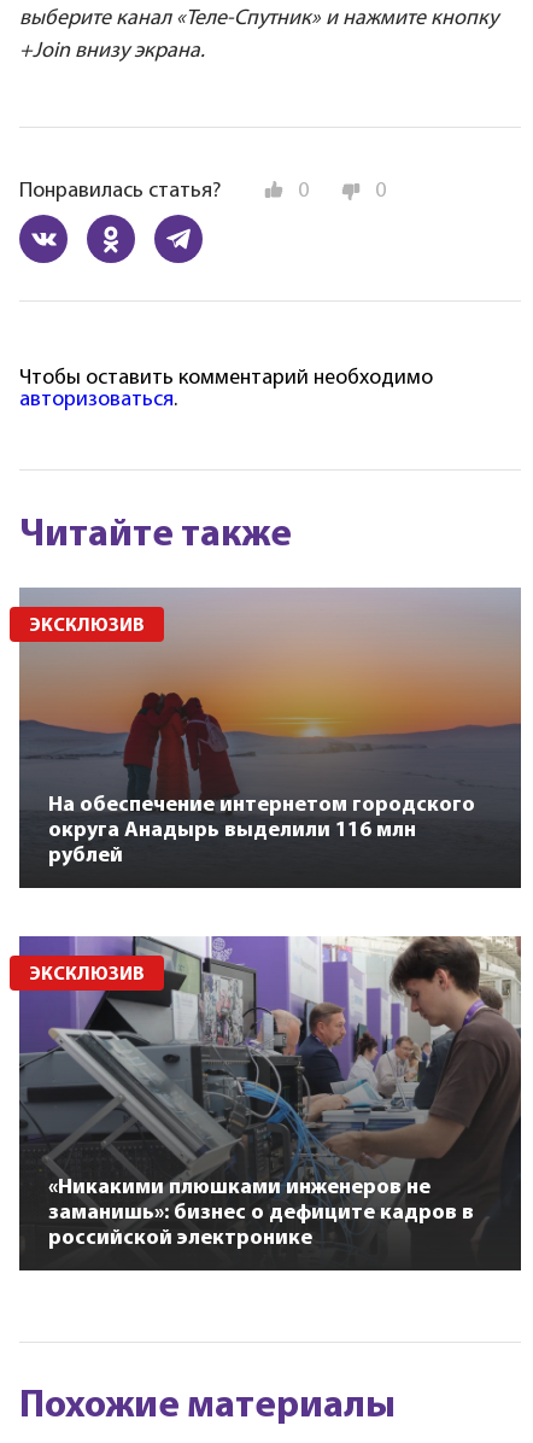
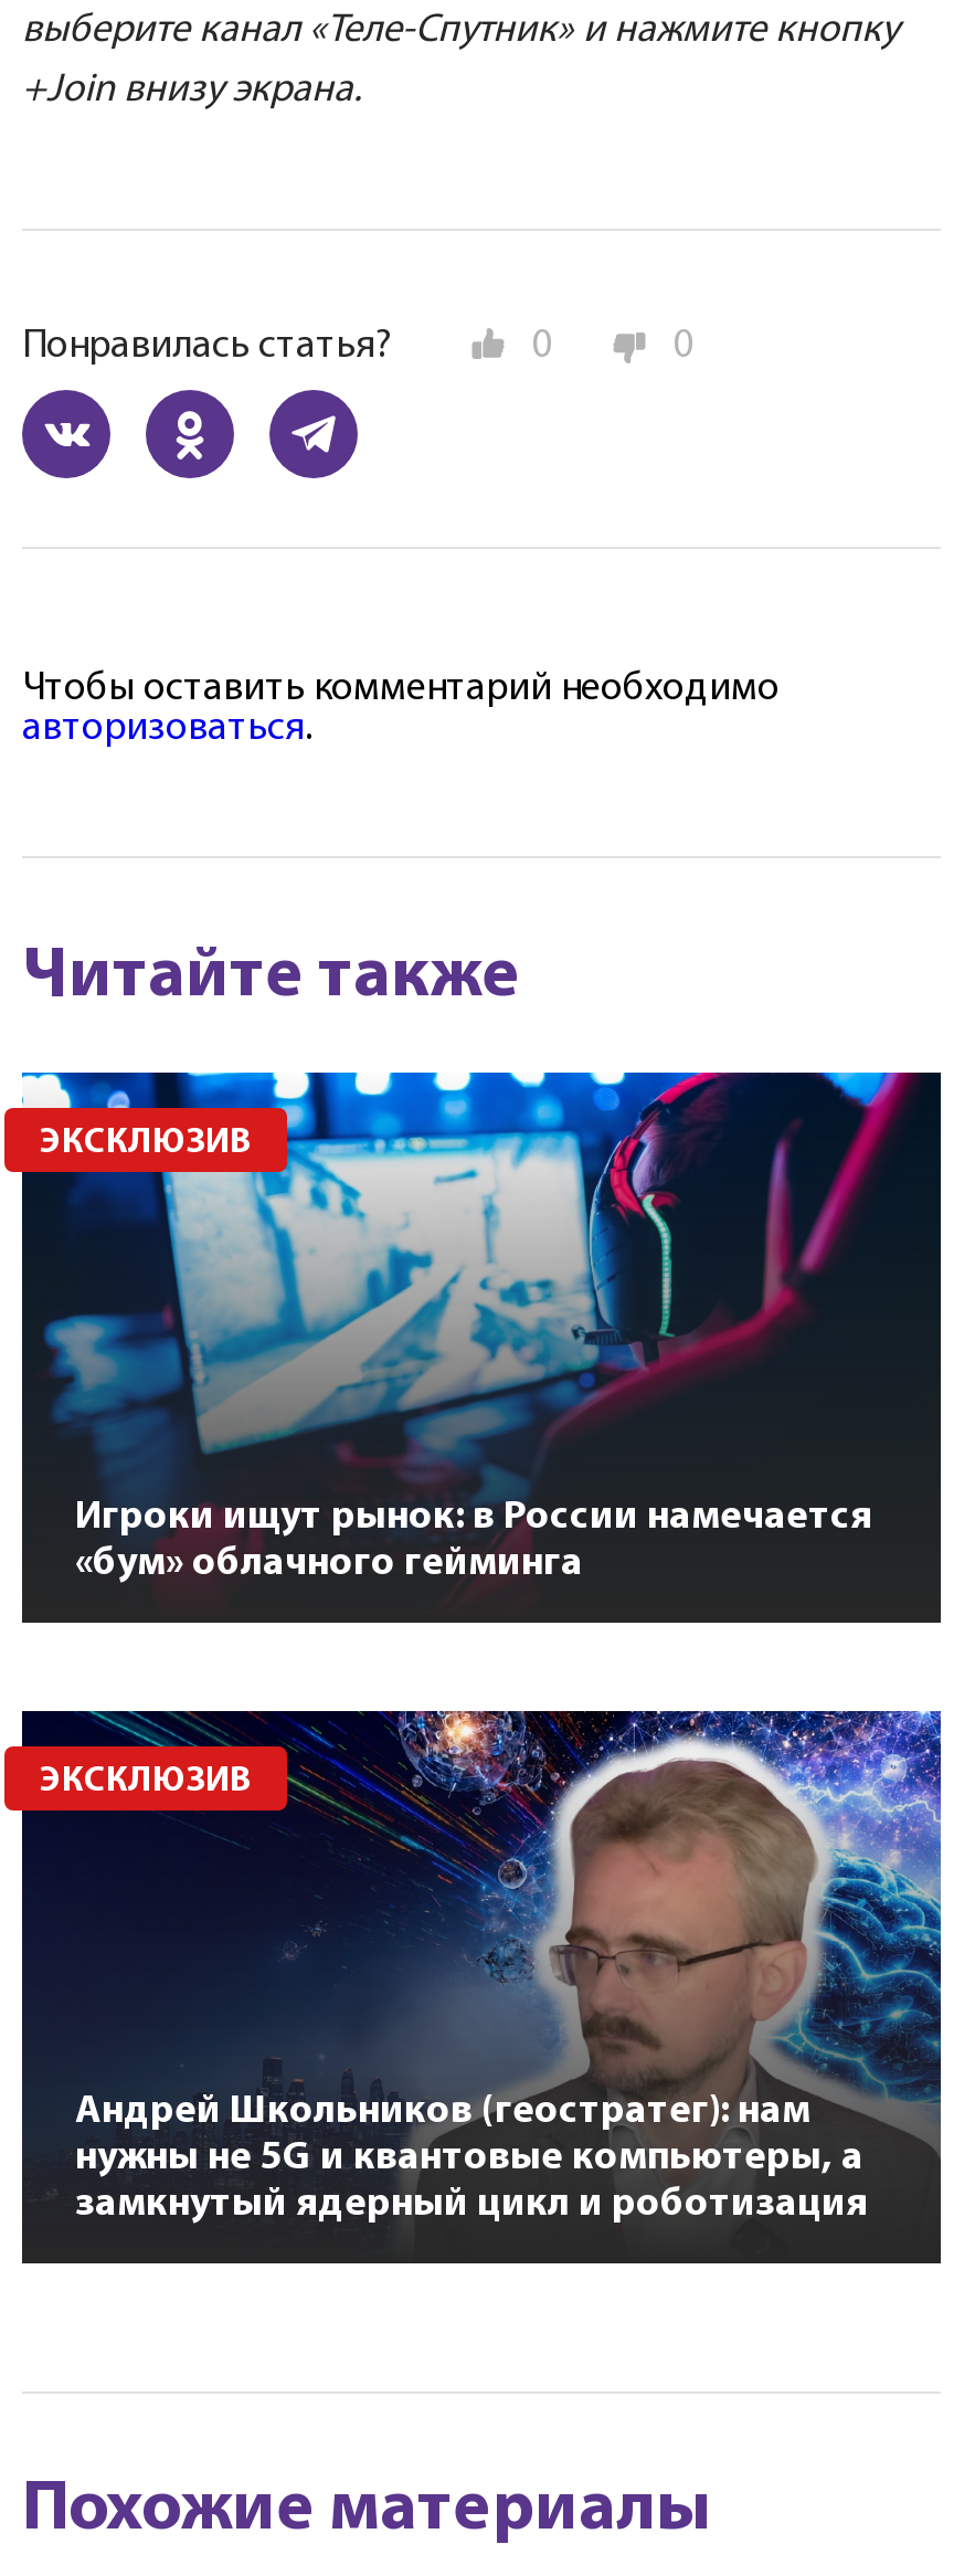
- [image]
- На обеспечение интернетом городского
- округа Анадырь выделили 116 млн
- рублей
+ [image]
+ Игроки ищут рынок: в России намечается
+ «бум» облачного гейминга

- [image]
- «Никакими плюшками инженеров не
- заманишь»: бизнес о дефиците кадров в
- российской электронике
+ [image]
+ Андрей Школьников (геостратег): нам
+ нужны не 5G и квантовые компьютеры, а
+ замкнутый ядерный цикл и роботизация
